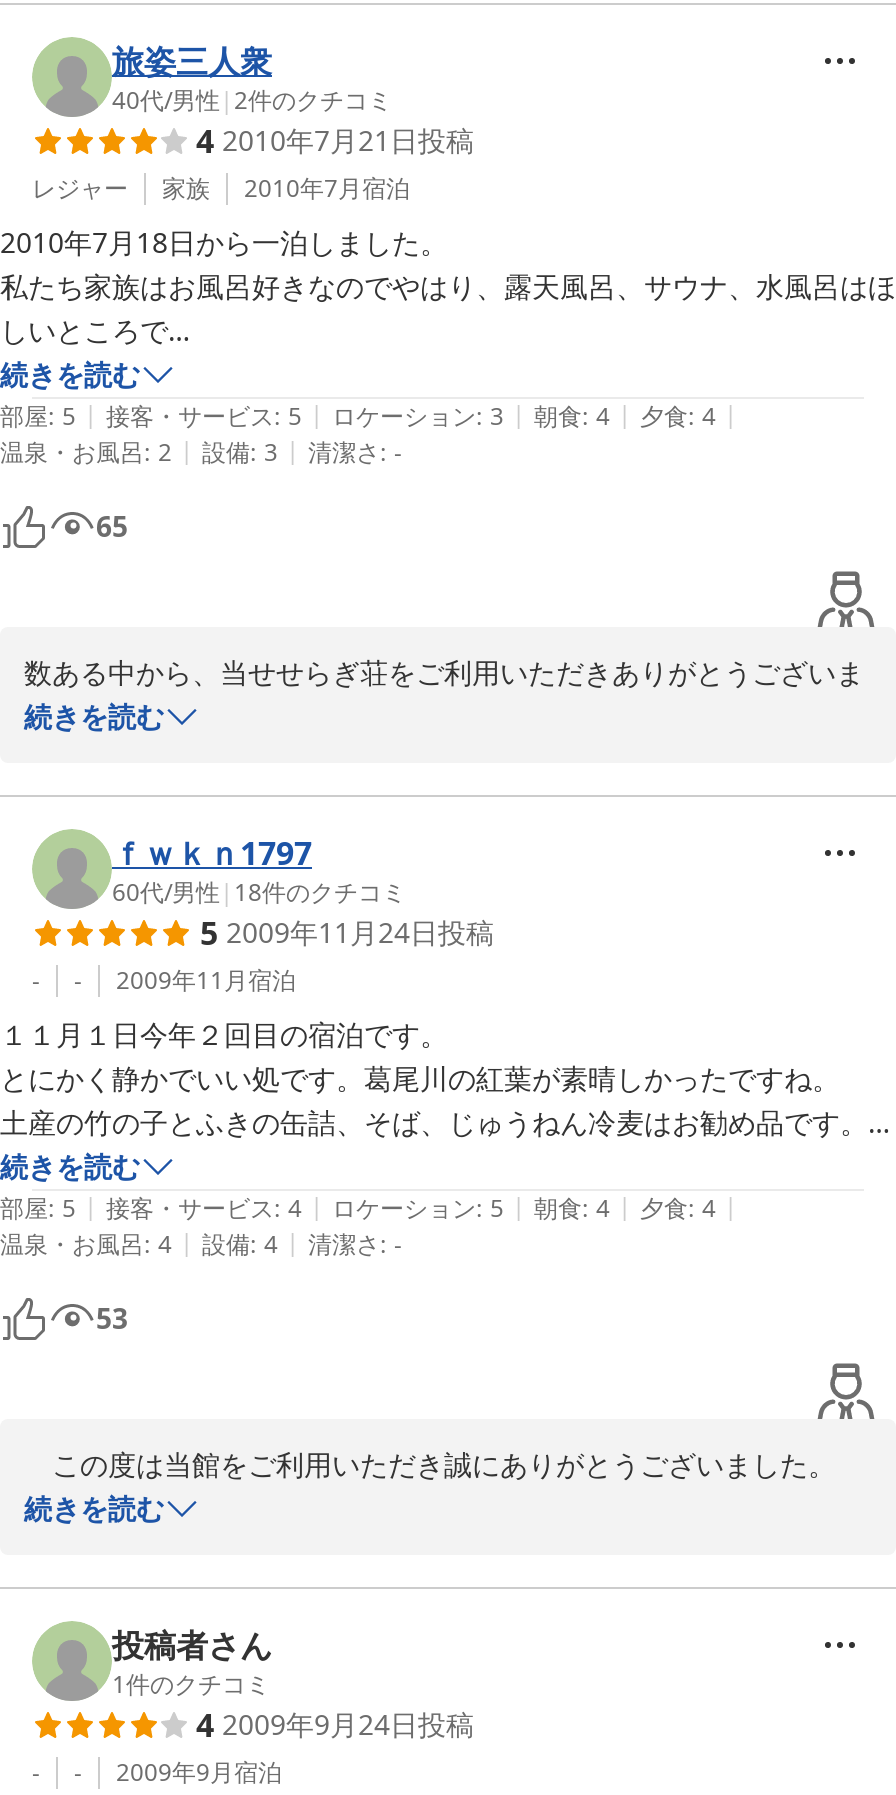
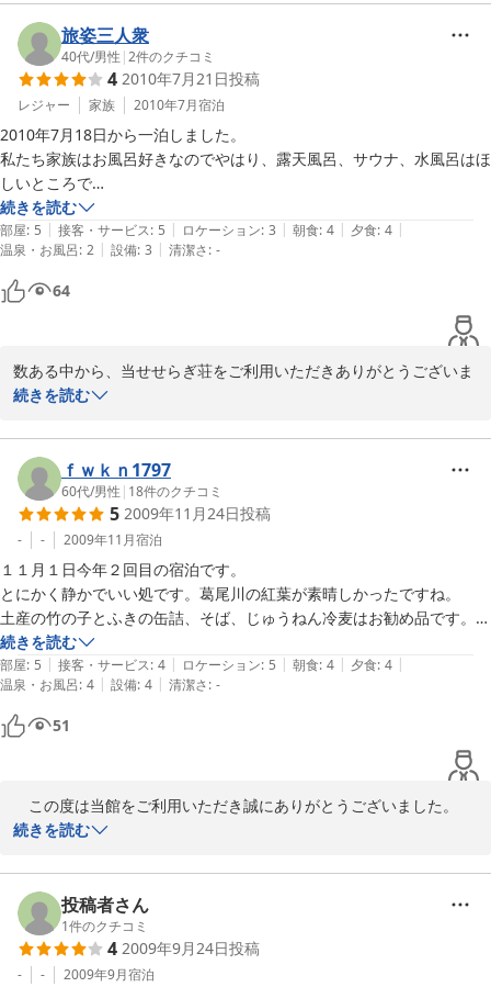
- 65
+ 64

- 53
+ 51
